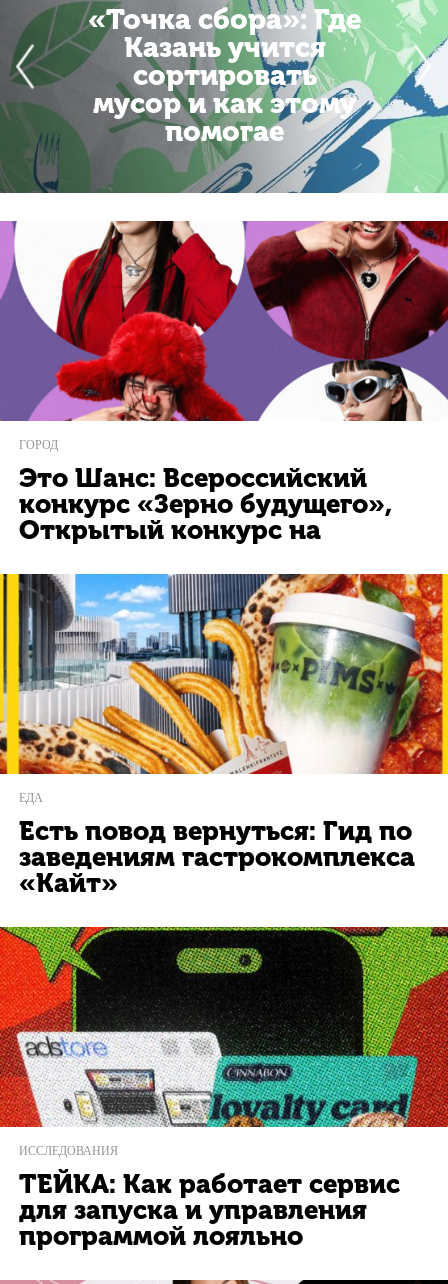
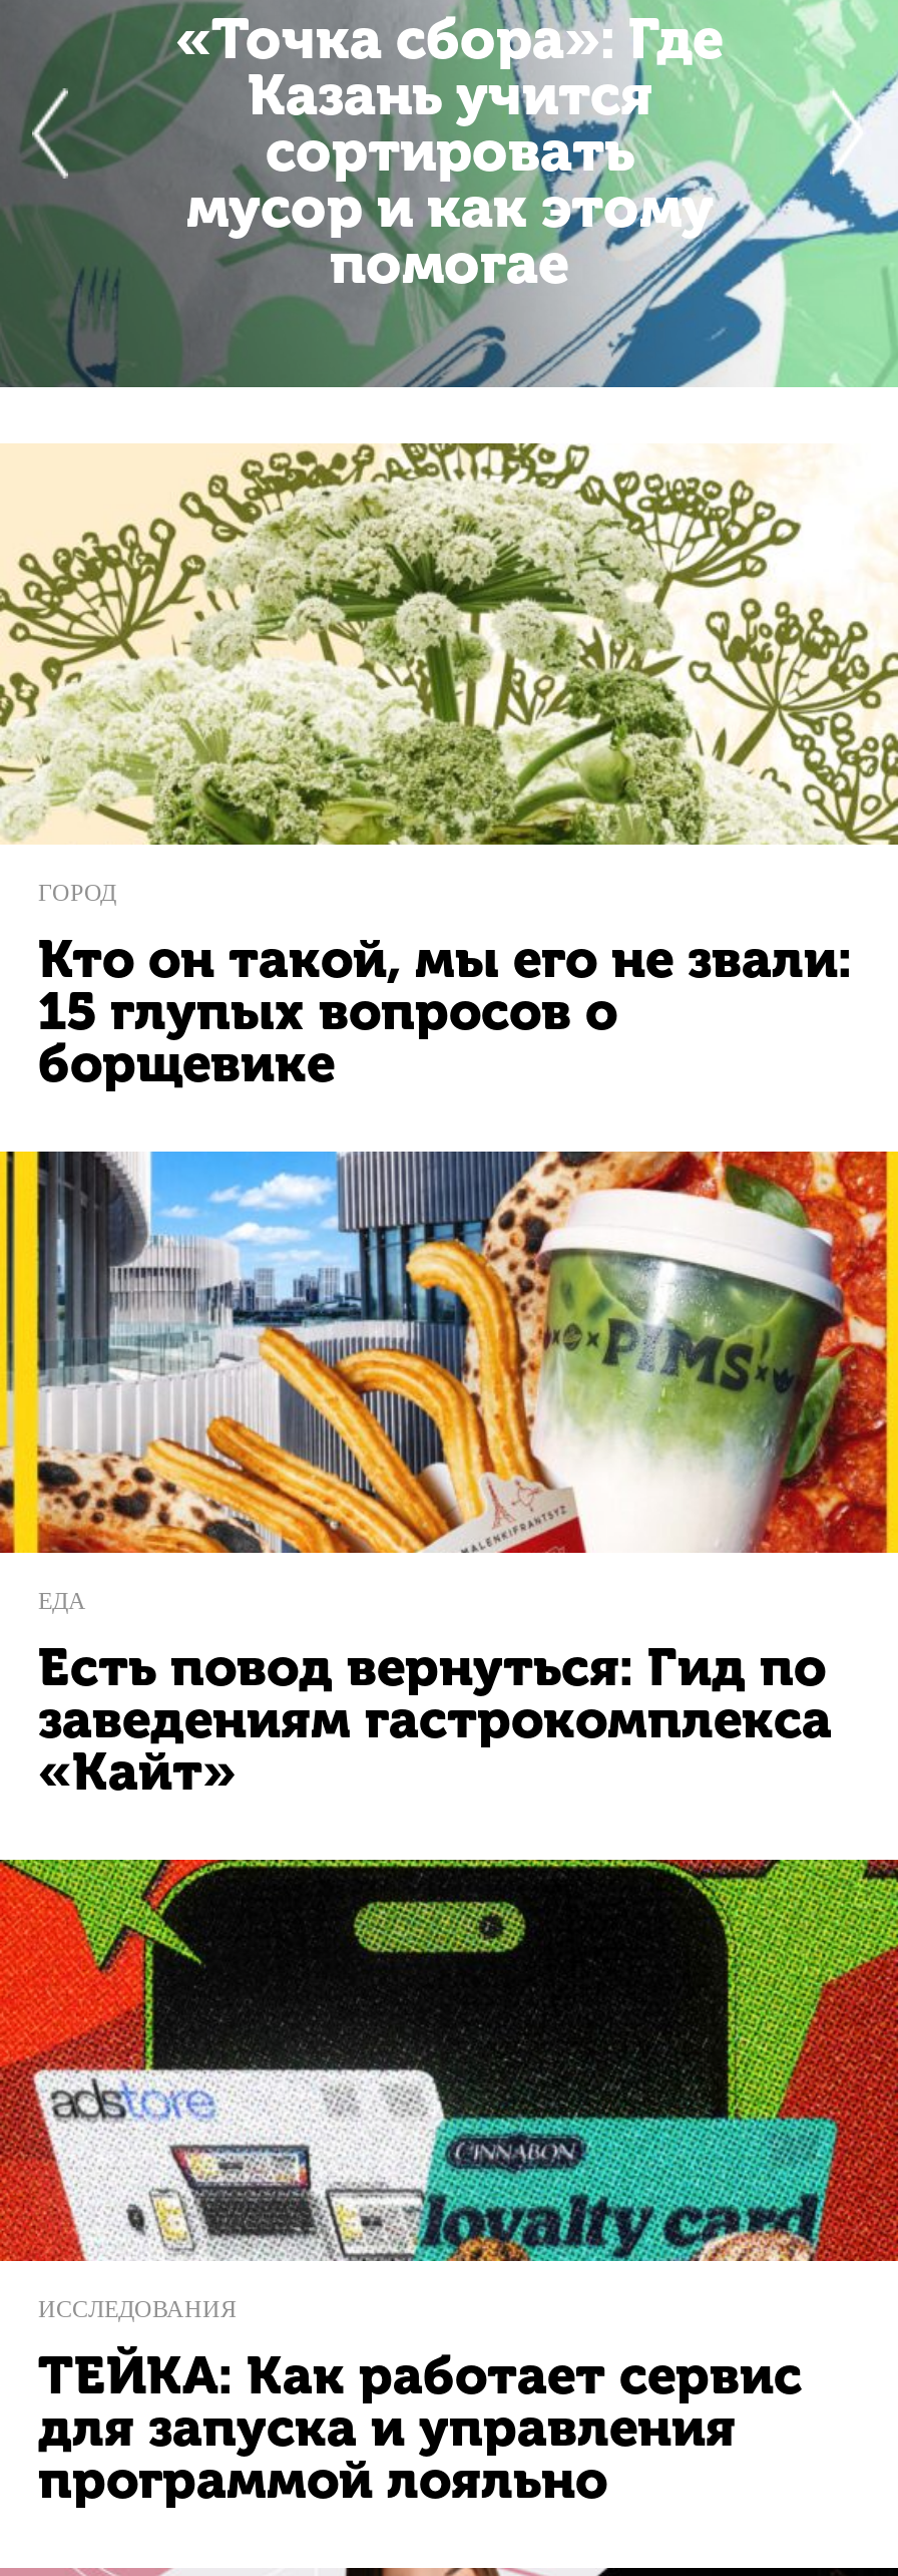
- [image]
+ [image]

- Это Шанс: Всероссийский
- конкурс «Зерно будущего»,
- Открытый конкурс на
+ Кто он такой, мы его не звали:
+ 15 глупых вопросов о
+ борщевике
